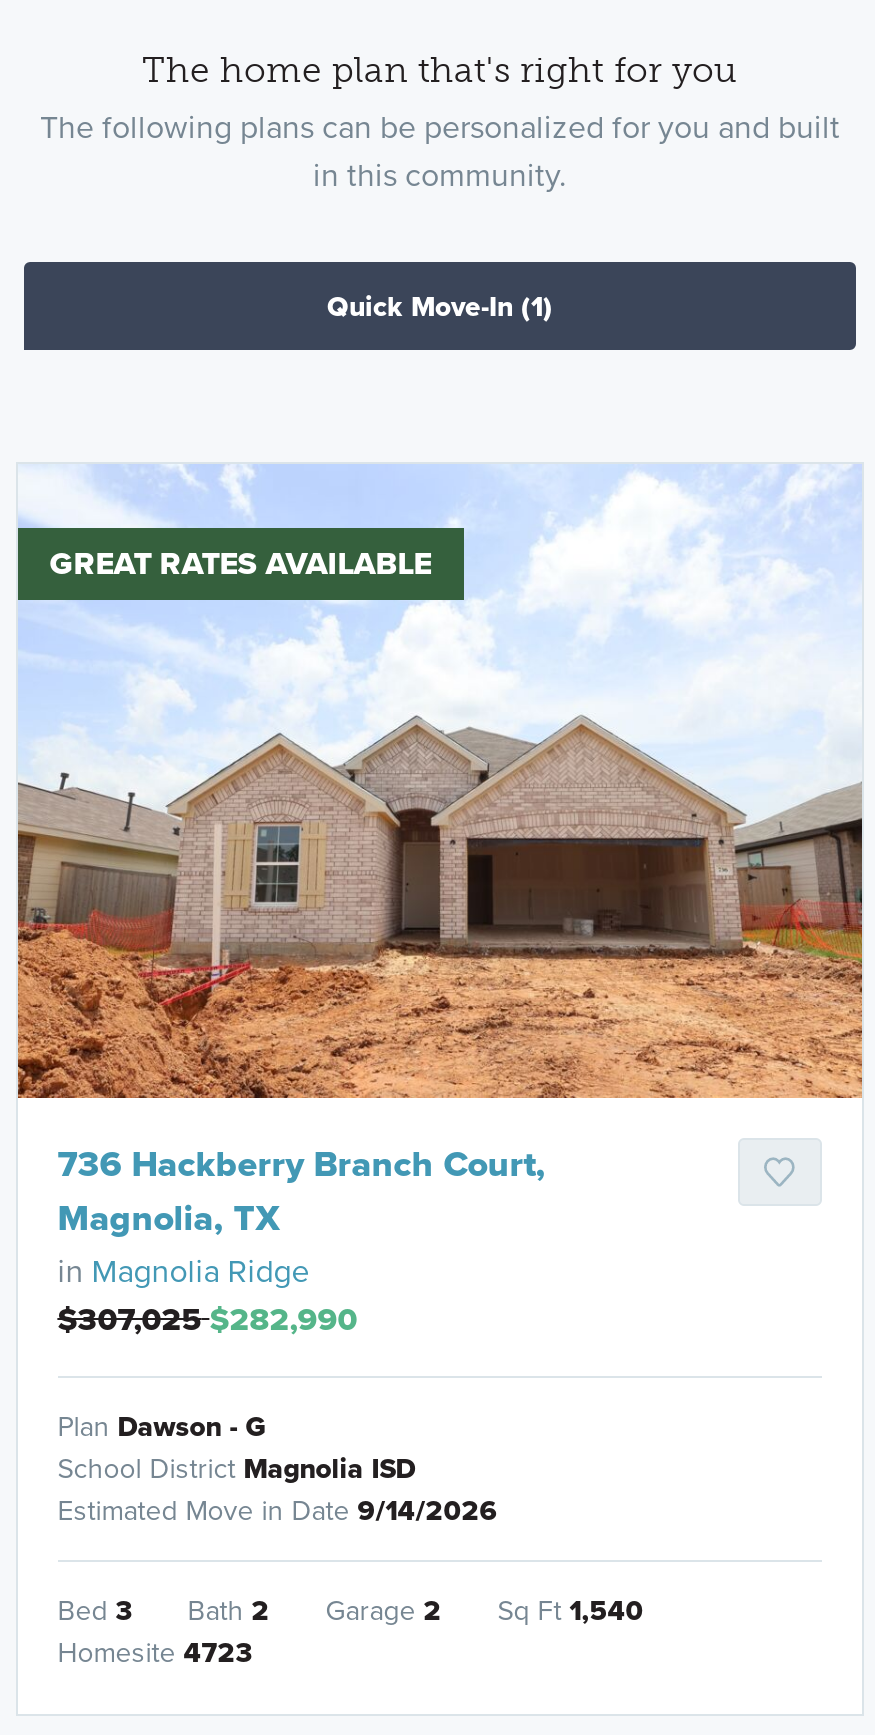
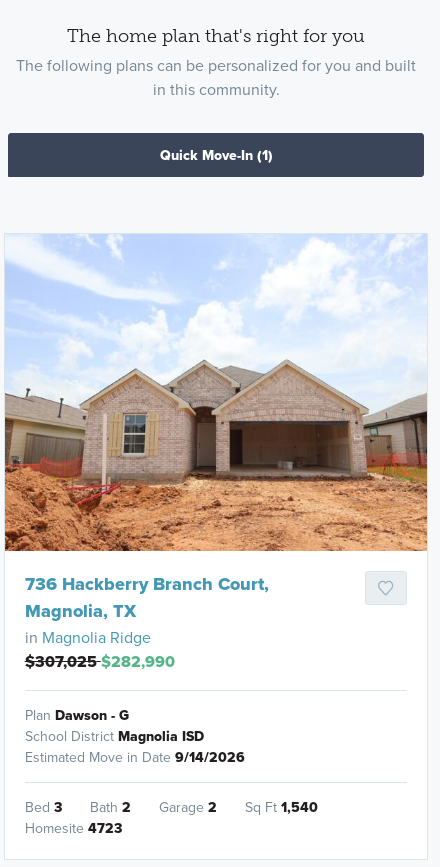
- GREAT RATES AVAILABLE
